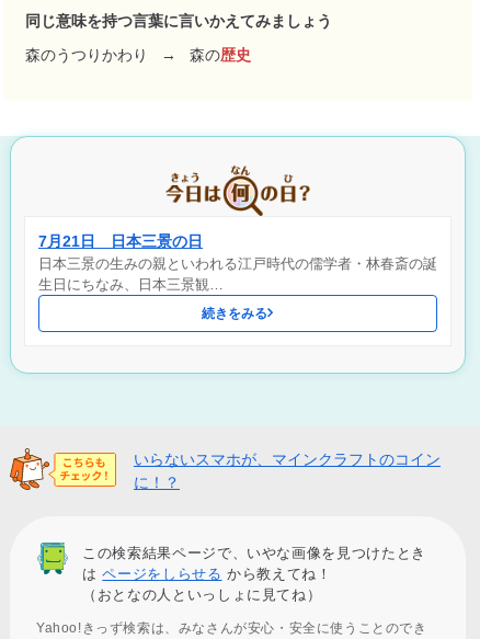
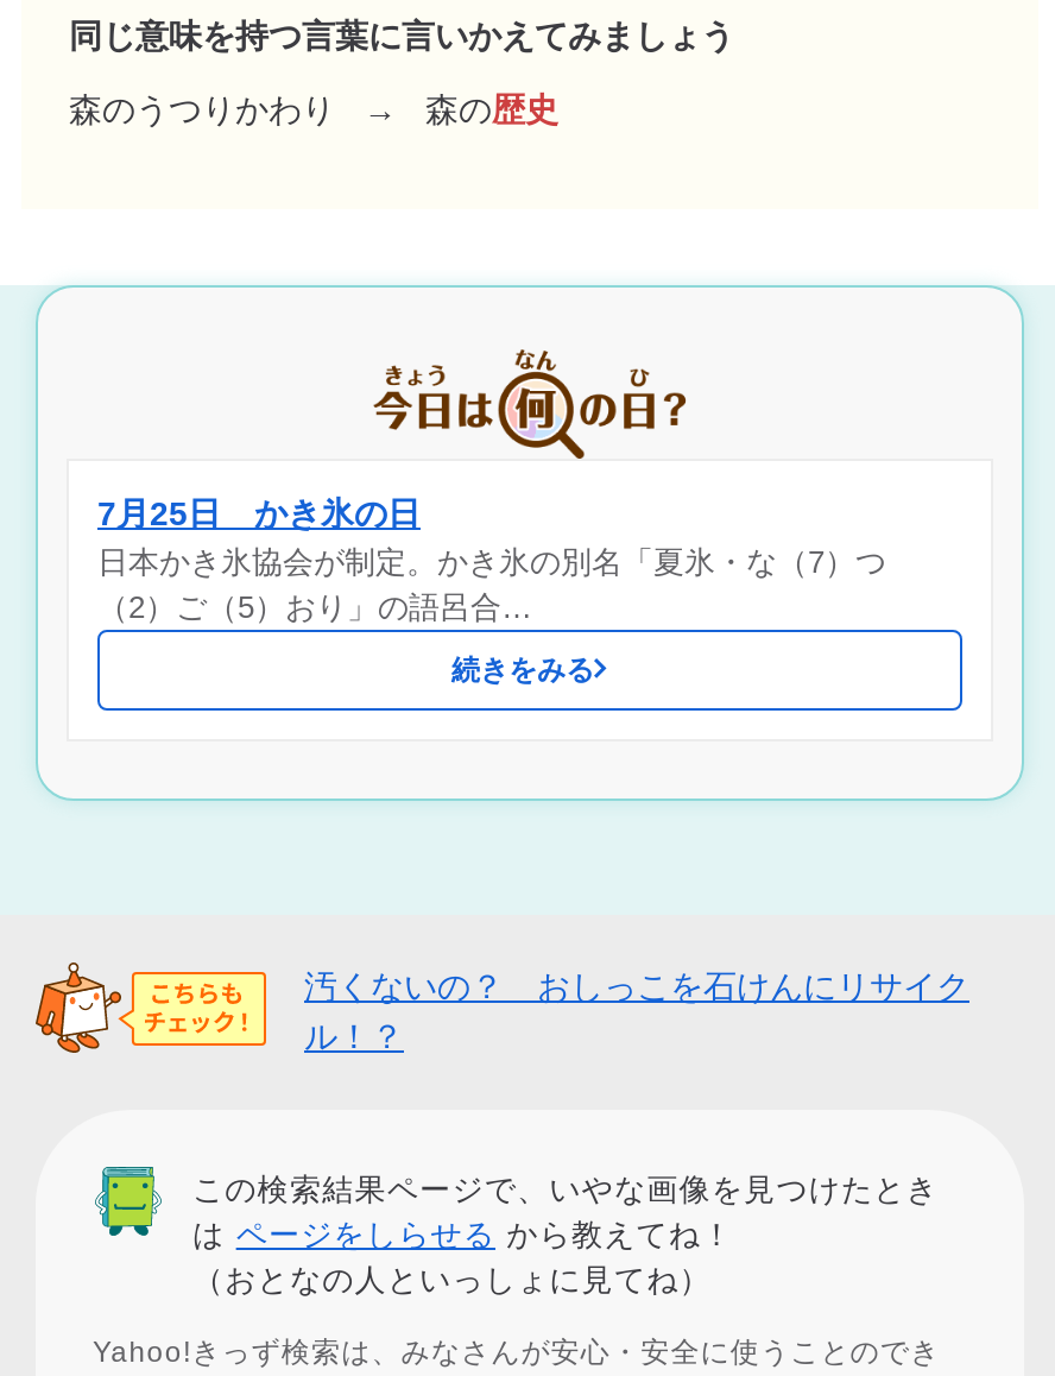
- 7月21日 日本三景の日
- 日本三景の生みの親といわれる江戸時代の儒学者・林春斎の誕
- 生日にちなみ、日本三景観…
+ 7月25日 かき氷の日
+ 日本かき氷協会が制定。かき氷の別名「夏氷・な（7）つ
+ （2）ご（5）おり」の語呂合…

- いらないスマホが、マインクラフトのコイン
- に！？
+ 汚くないの？ おしっこを石けんにリサイク
+ ル！？
